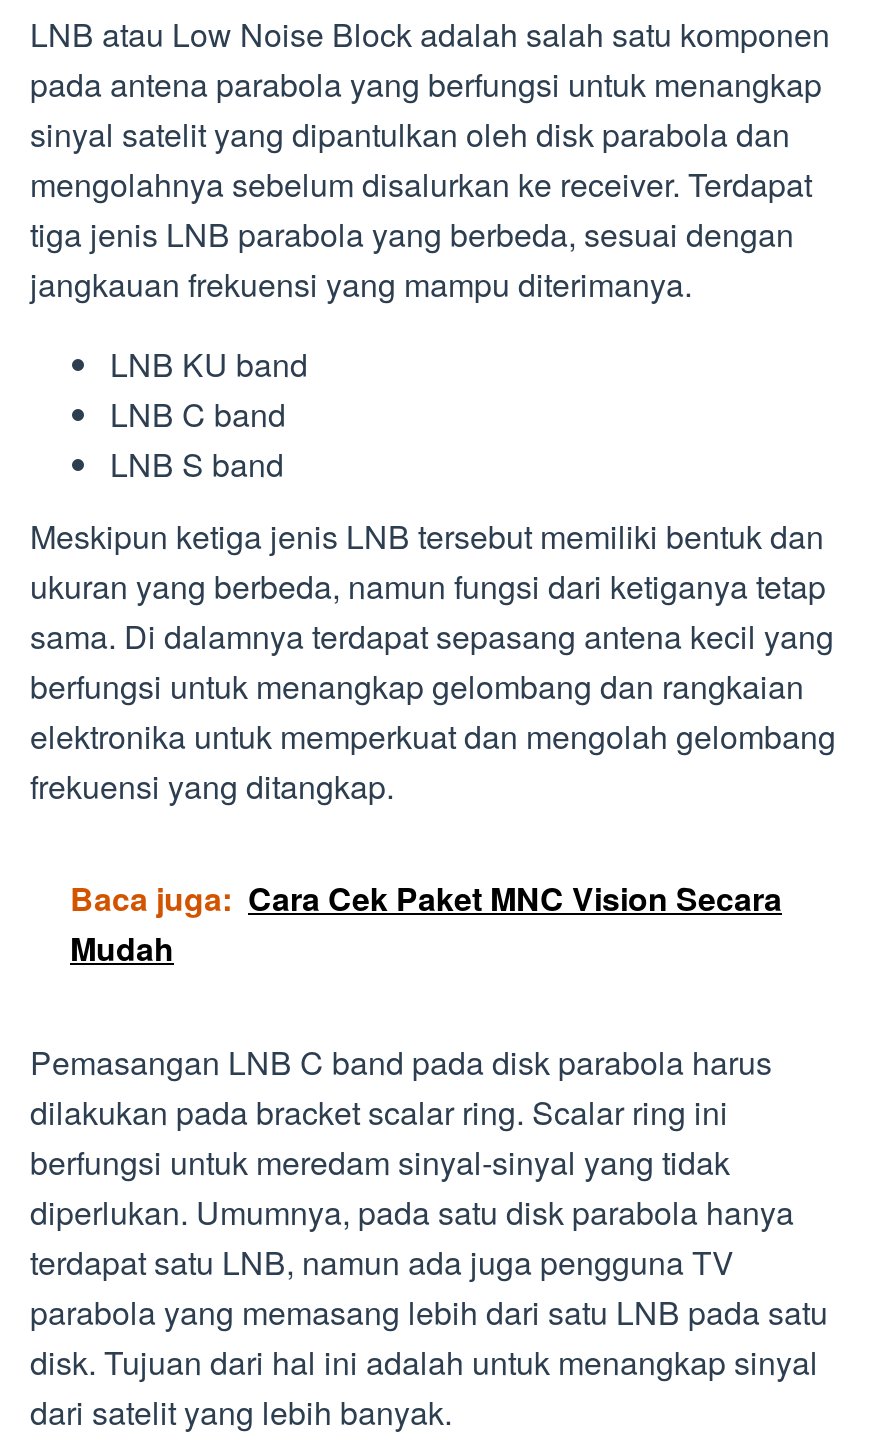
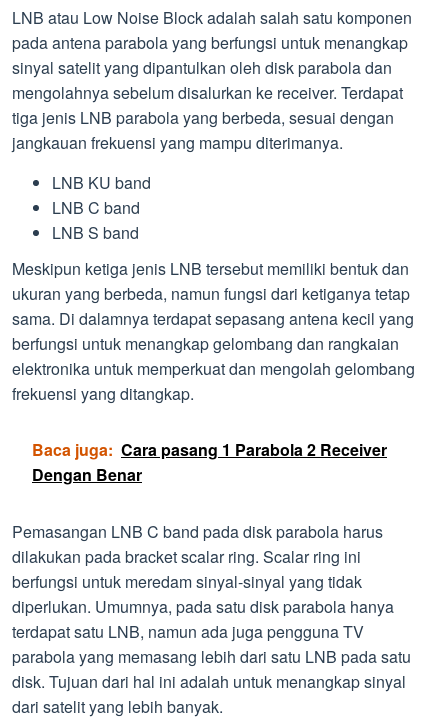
- Baca juga: Cara Cek Paket MNC Vision Secara
- Mudah
+ Baca juga: Cara pasang 1 Parabola 2 Receiver
+ Dengan Benar
